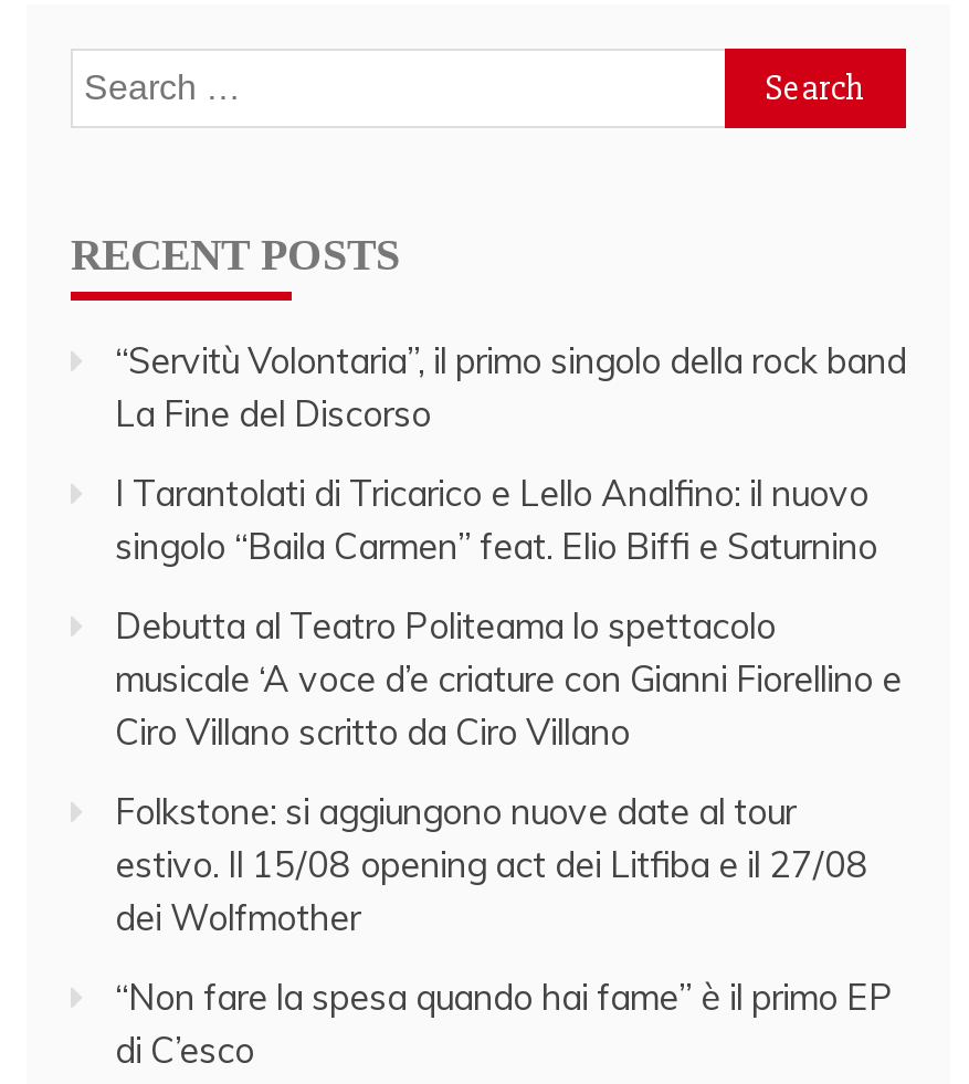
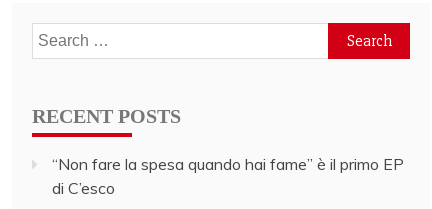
- “Servitù Volontaria”, il primo singolo della rock band
- La Fine del Discorso
- I Tarantolati di Tricarico e Lello Analfino: il nuovo
- singolo “Baila Carmen” feat. Elio Biffi e Saturnino
- Debutta al Teatro Politeama lo spettacolo
- musicale ‘A voce d’e criature con Gianni Fiorellino e
- Ciro Villano scritto da Ciro Villano
- Folkstone: si aggiungono nuove date al tour
- estivo. Il 15/08 opening act dei Litfiba e il 27/08
- dei Wolfmother
